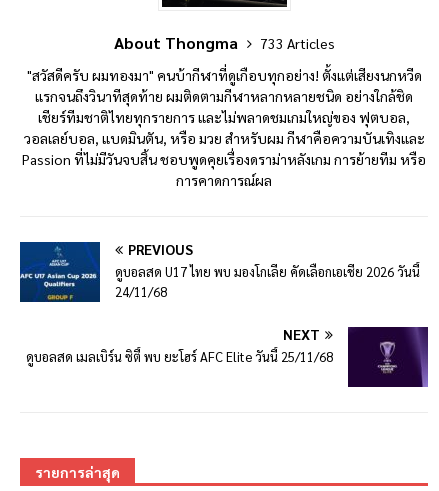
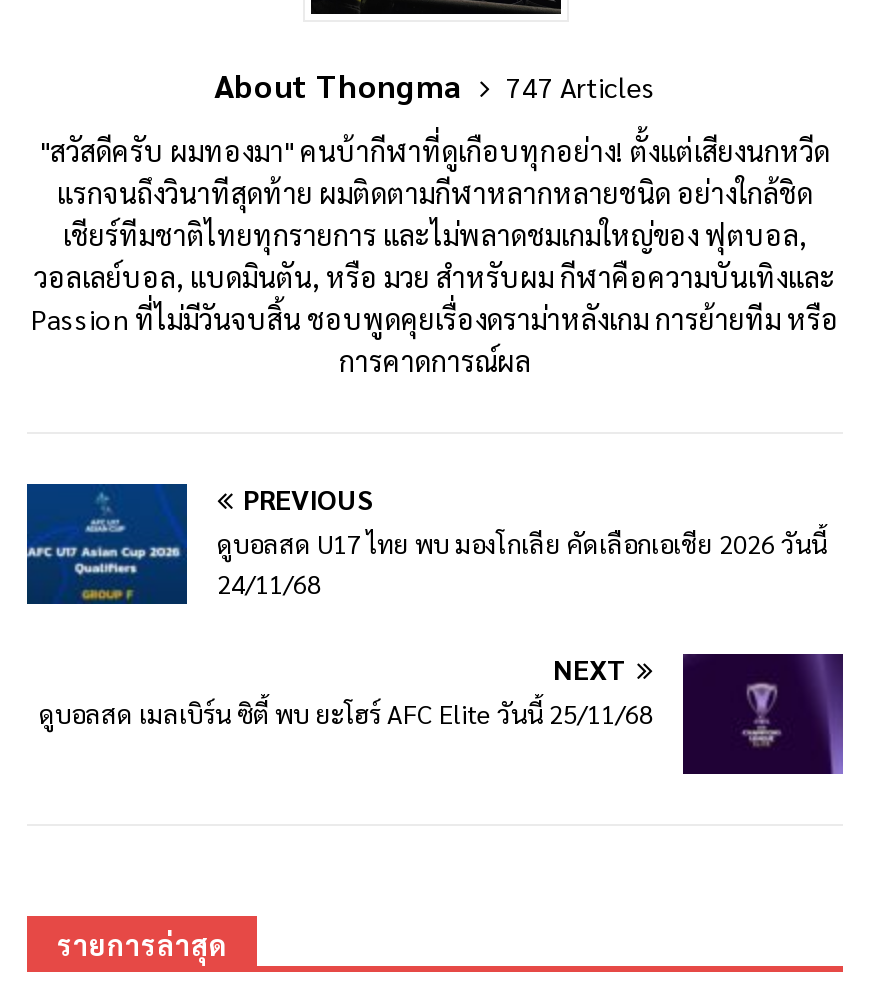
- About Thongma 733 Articles
+ About Thongma 747 Articles
